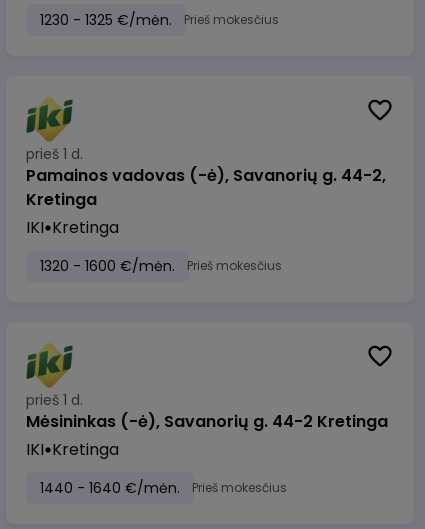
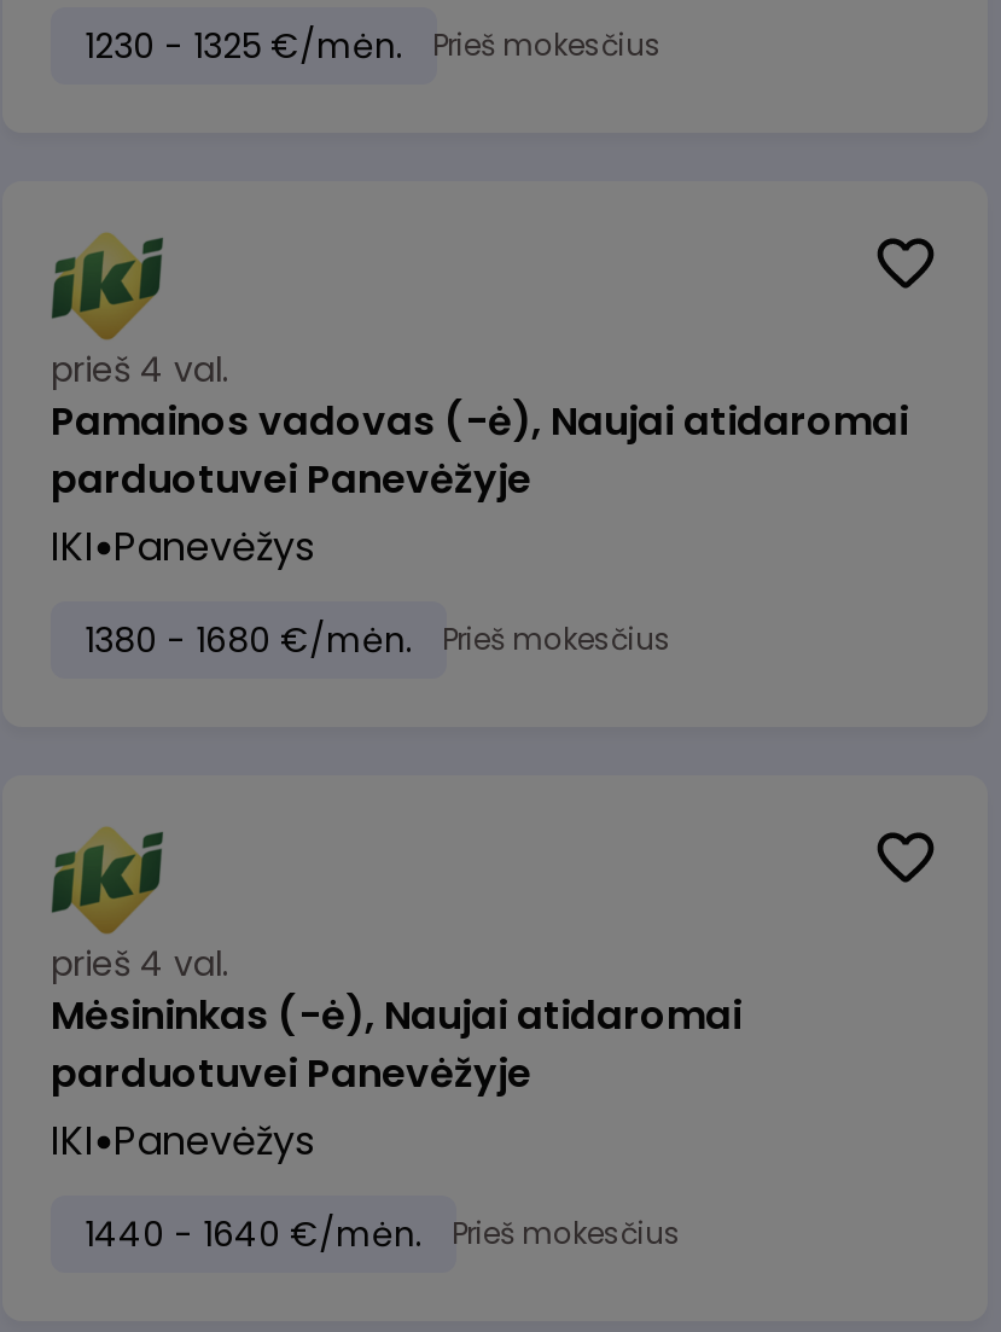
- prieš 1 d.
- Pamainos vadovas (-ė), Savanorių g. 44-2,
- Kretinga
- IKI Kretinga
+ prieš 4 val.
+ Pamainos vadovas (-ė), Naujai atidaromai
+ parduotuvei Panevėžyje
+ IKI Panevėžys

- 1320 - 1600 €/mėn. Prieš mokesčius
+ 1380 - 1680 €/mėn. Prieš mokesčius

- prieš 1 d.
- Mėsininkas (-ė), Savanorių g. 44-2 Kretinga
- IKI Kretinga
+ prieš 4 val.
+ Mėsininkas (-ė), Naujai atidaromai
+ parduotuvei Panevėžyje
+ IKI Panevėžys
